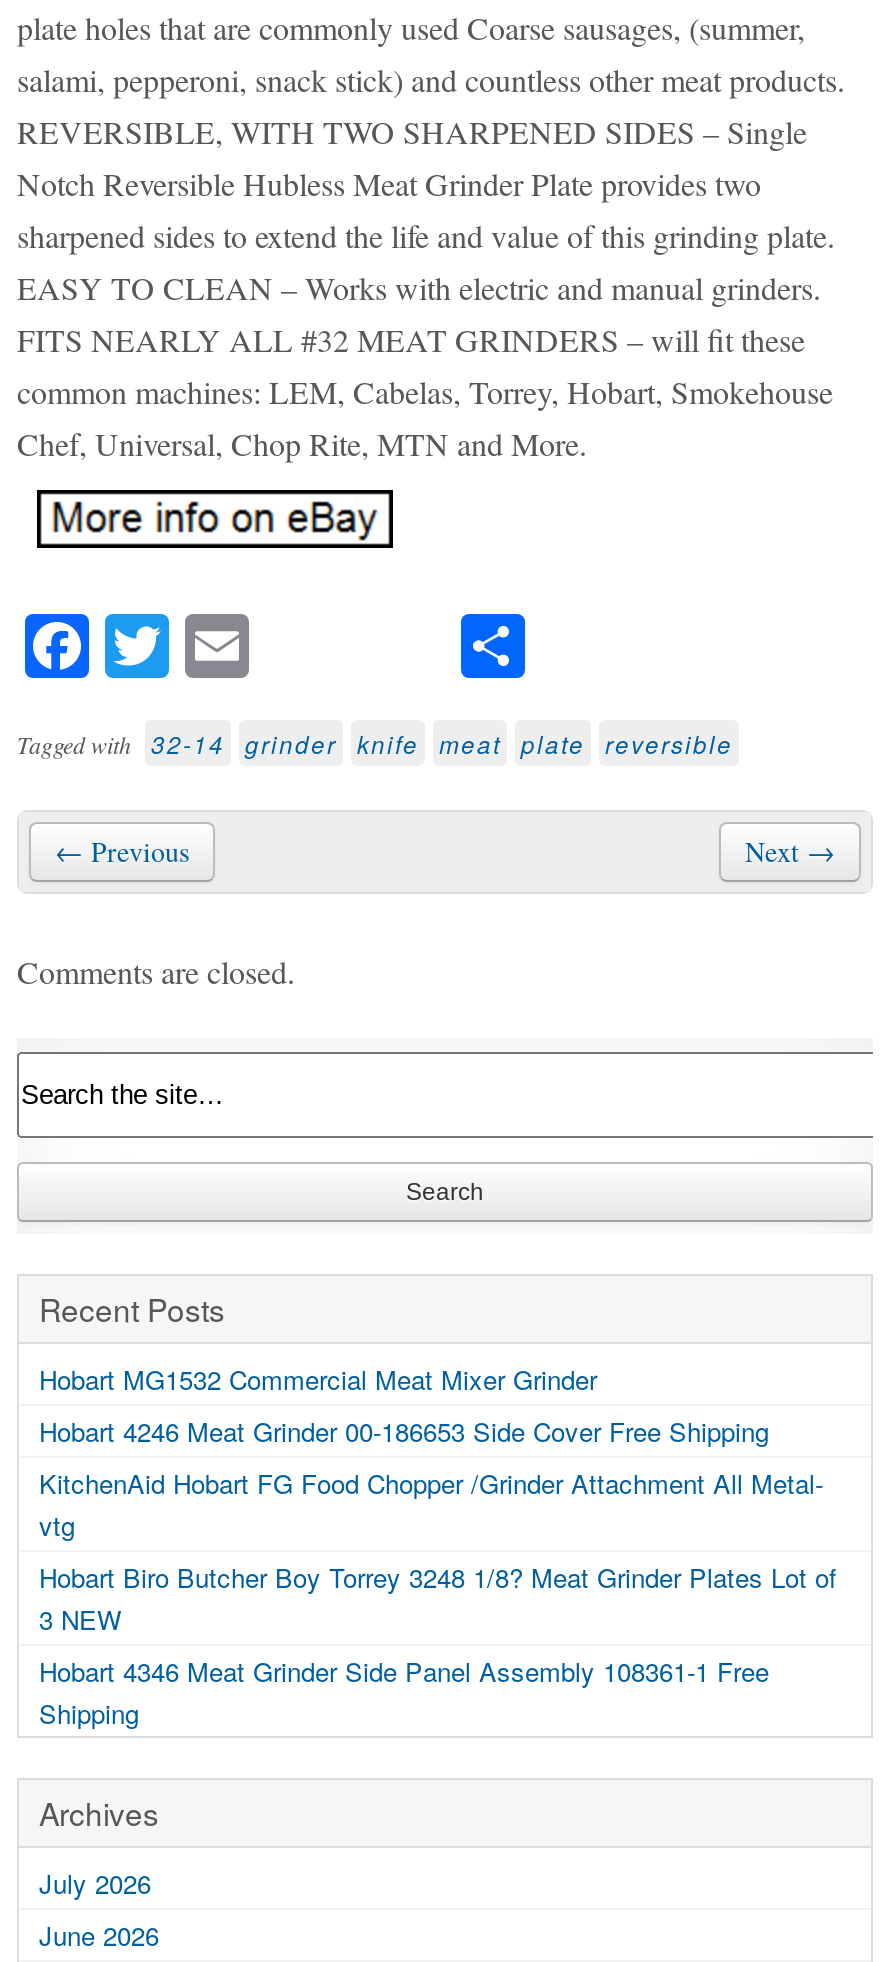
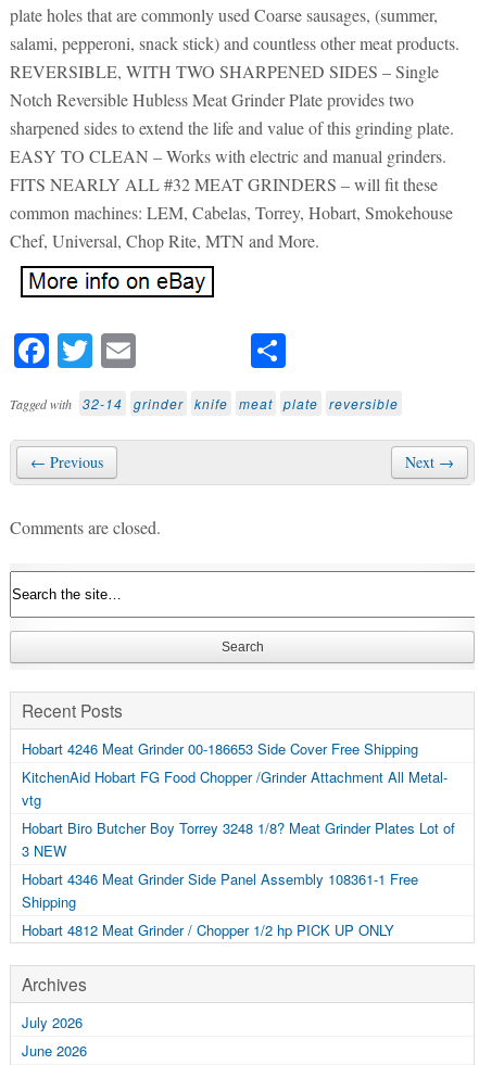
- Hobart MG1532 Commercial Meat Mixer Grinder

moved up: Hobart 4246 Meat Grinder 00-186653 Side Cover Free Shipping | KitchenAid Hobart FG Food Chopper /Grinder Attachment All Metal- | vtg | Hobart Biro Butcher Boy Torrey 3248 1/8? Meat Grinder Plates Lot of | 3 NEW | Hobart 4346 Meat Grinder Side Panel Assembly 108361-1 Free | Shipping

+ Hobart 4812 Meat Grinder / Chopper 1/2 hp PICK UP ONLY
